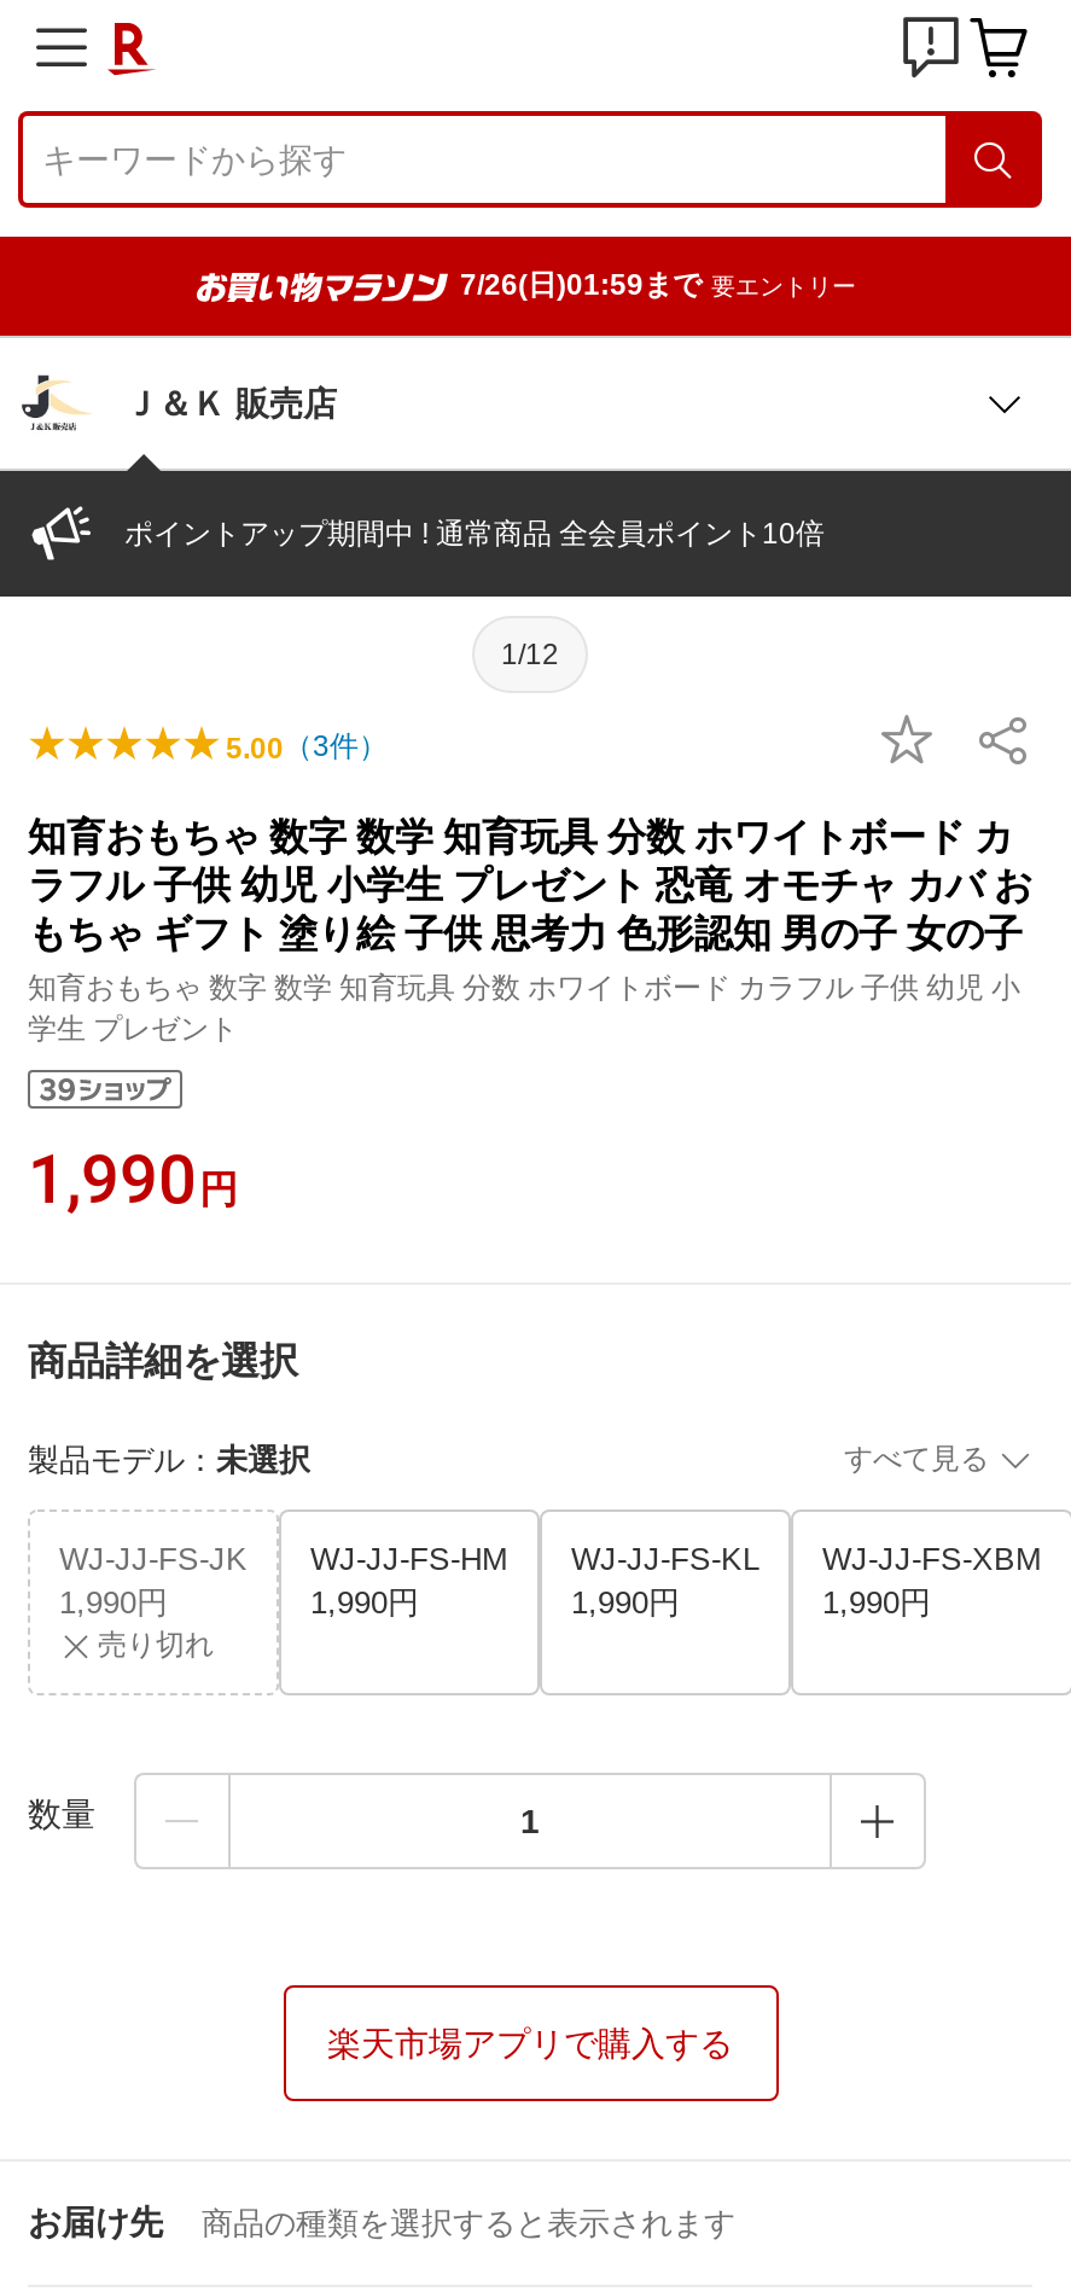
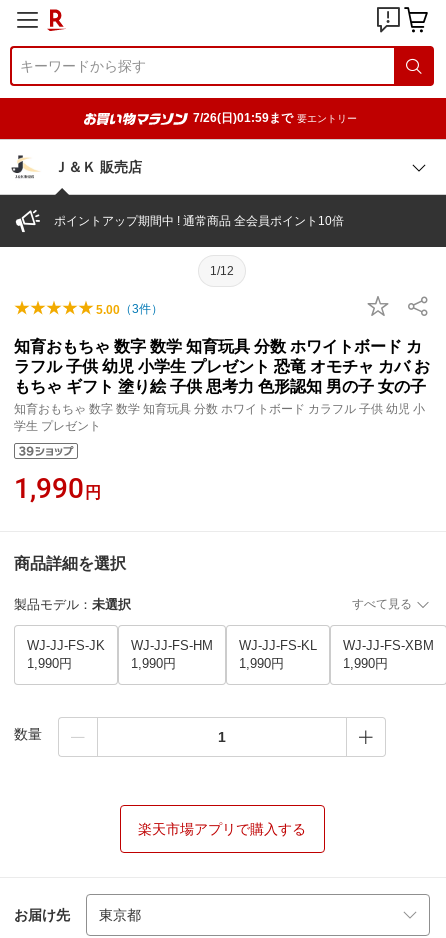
- 売り切れ

- 商品の種類を選択すると表示されます
